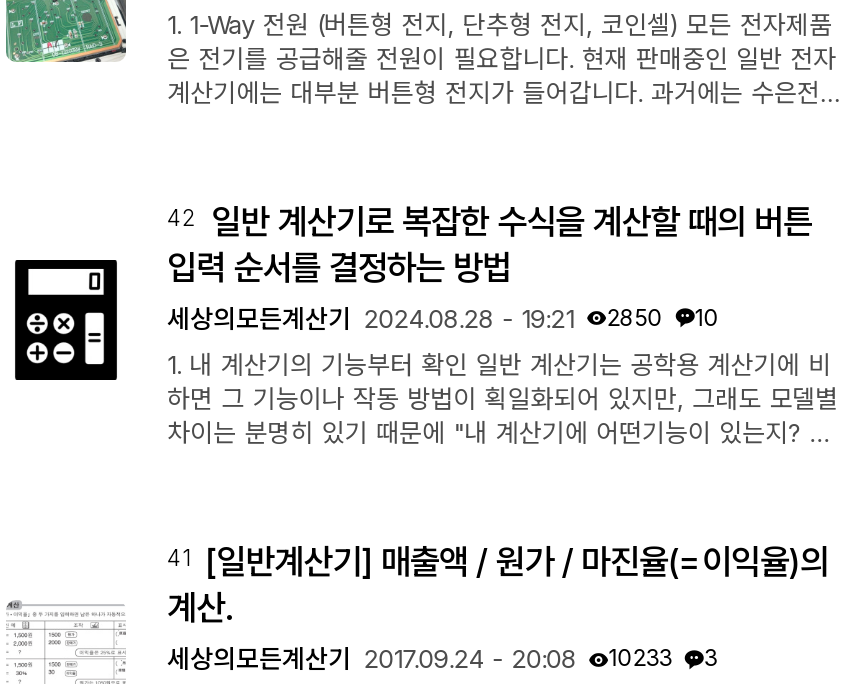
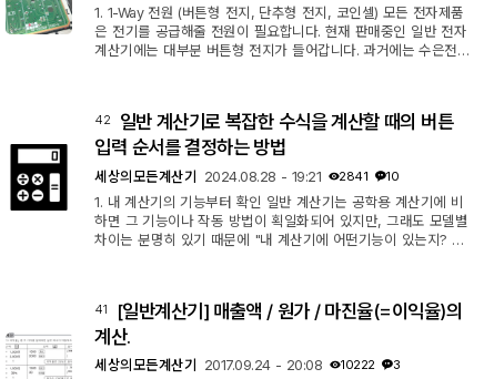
- 세상의모든계산기 2024.08.28 - 19:21 2850 10
+ 세상의모든계산기 2024.08.28 - 19:21 2841 10

- 세상의모든계산기 2017.09.24 - 20:08 10233 3
+ 세상의모든계산기 2017.09.24 - 20:08 10222 3
